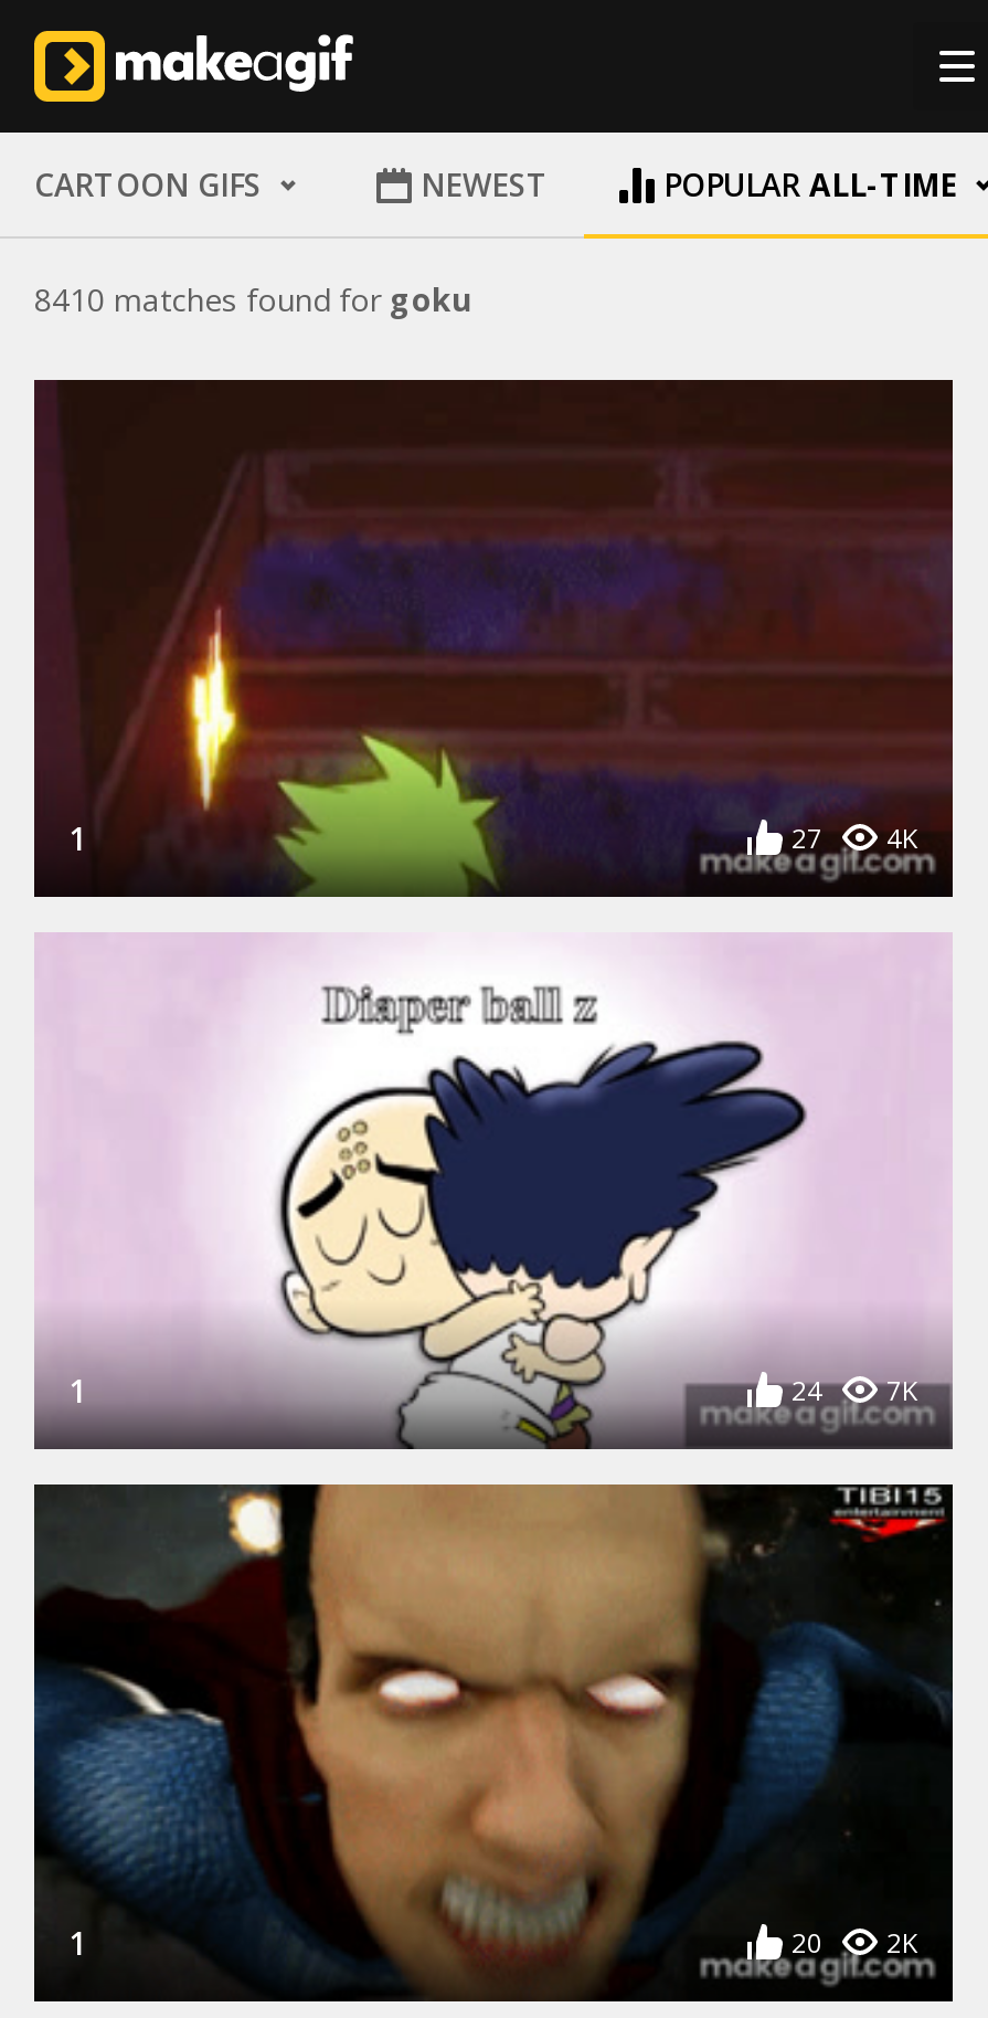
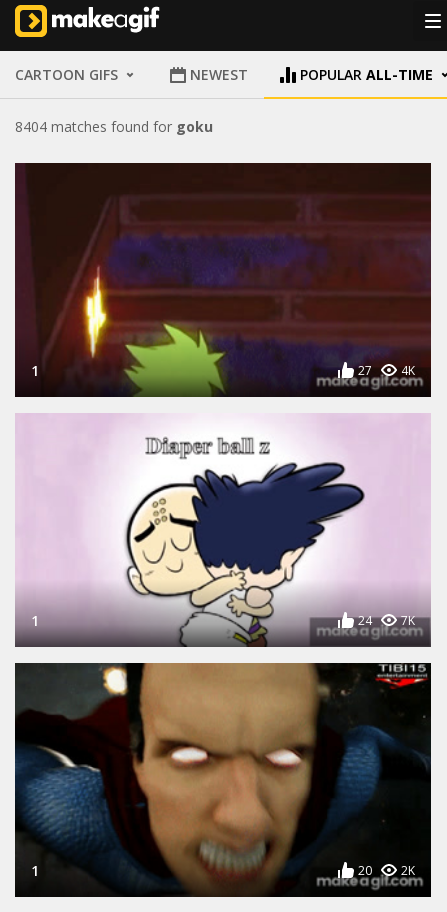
- 8410 matches found for goku
+ 8404 matches found for goku
